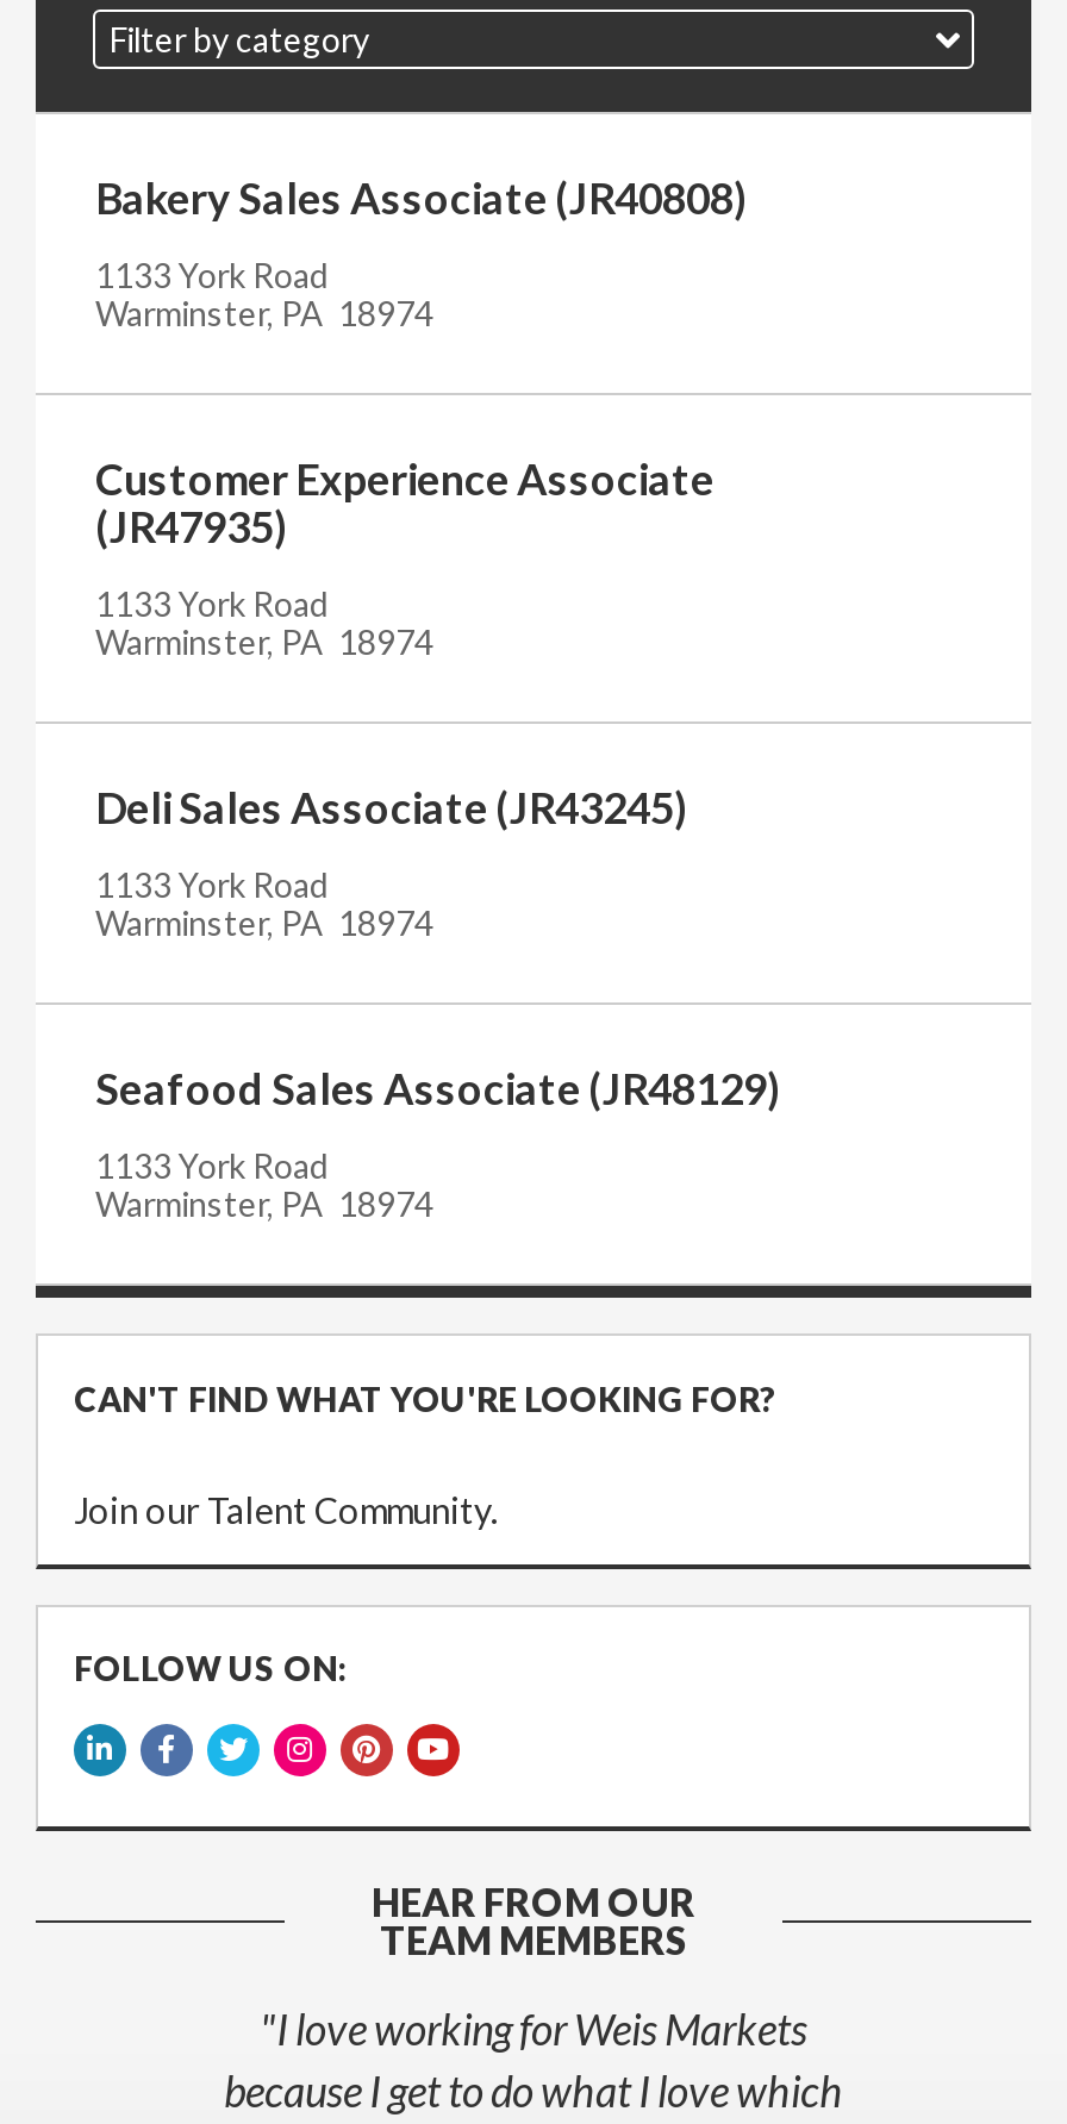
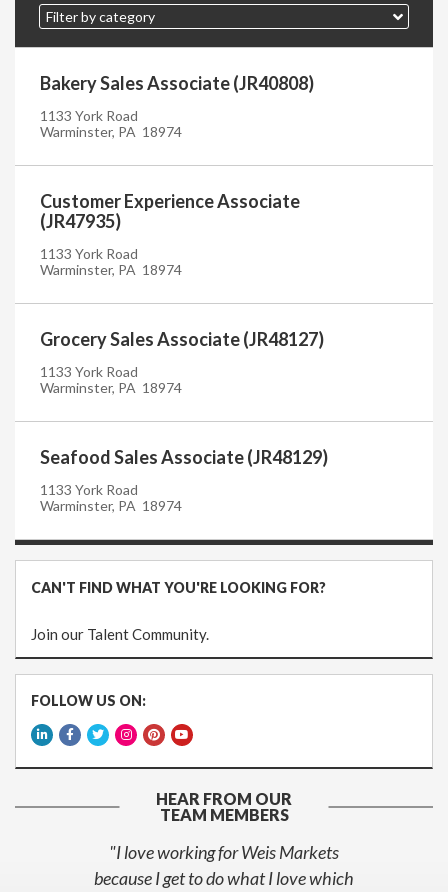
- Deli Sales Associate (JR43245)
+ Grocery Sales Associate (JR48127)
